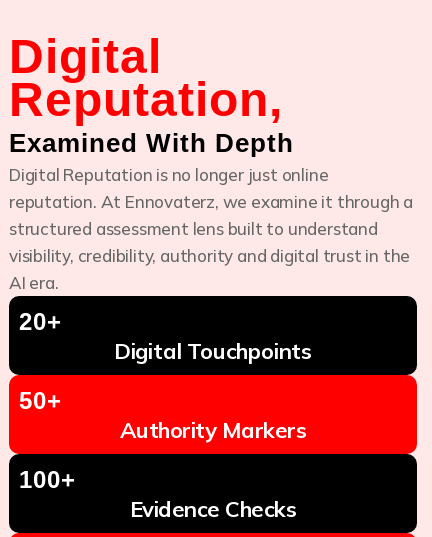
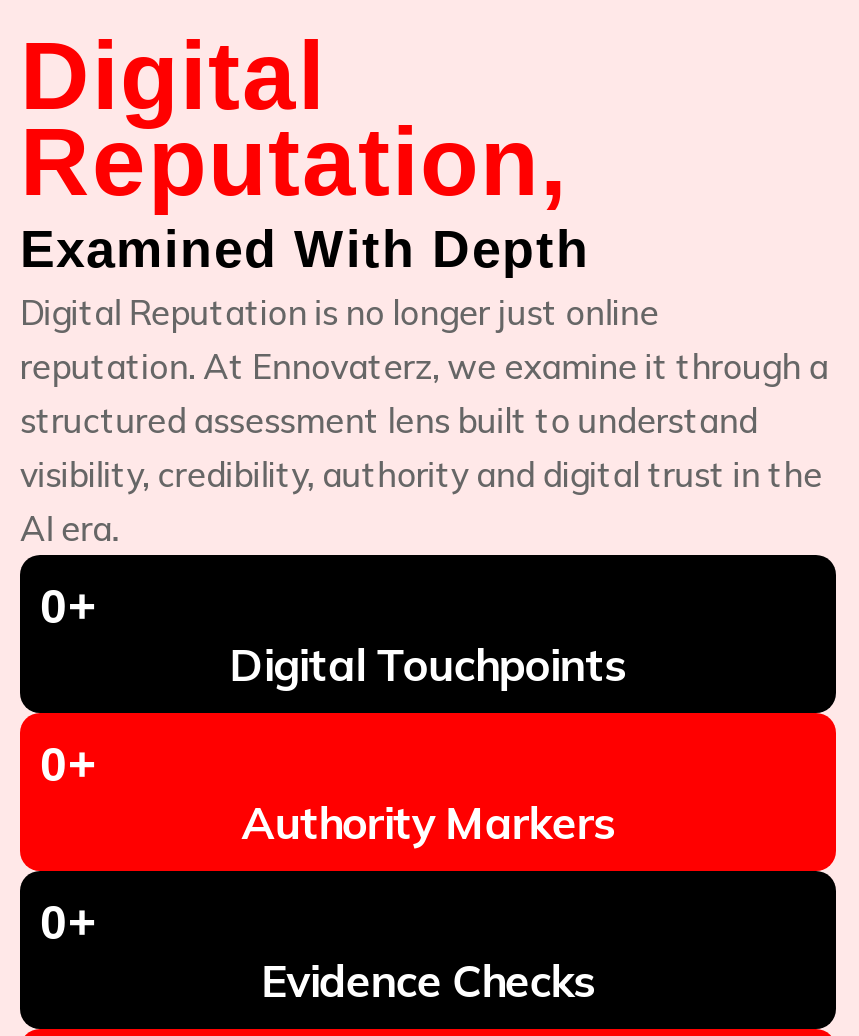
- 20+
+ 0+

- 50+
+ 0+

- 100+
+ 0+
